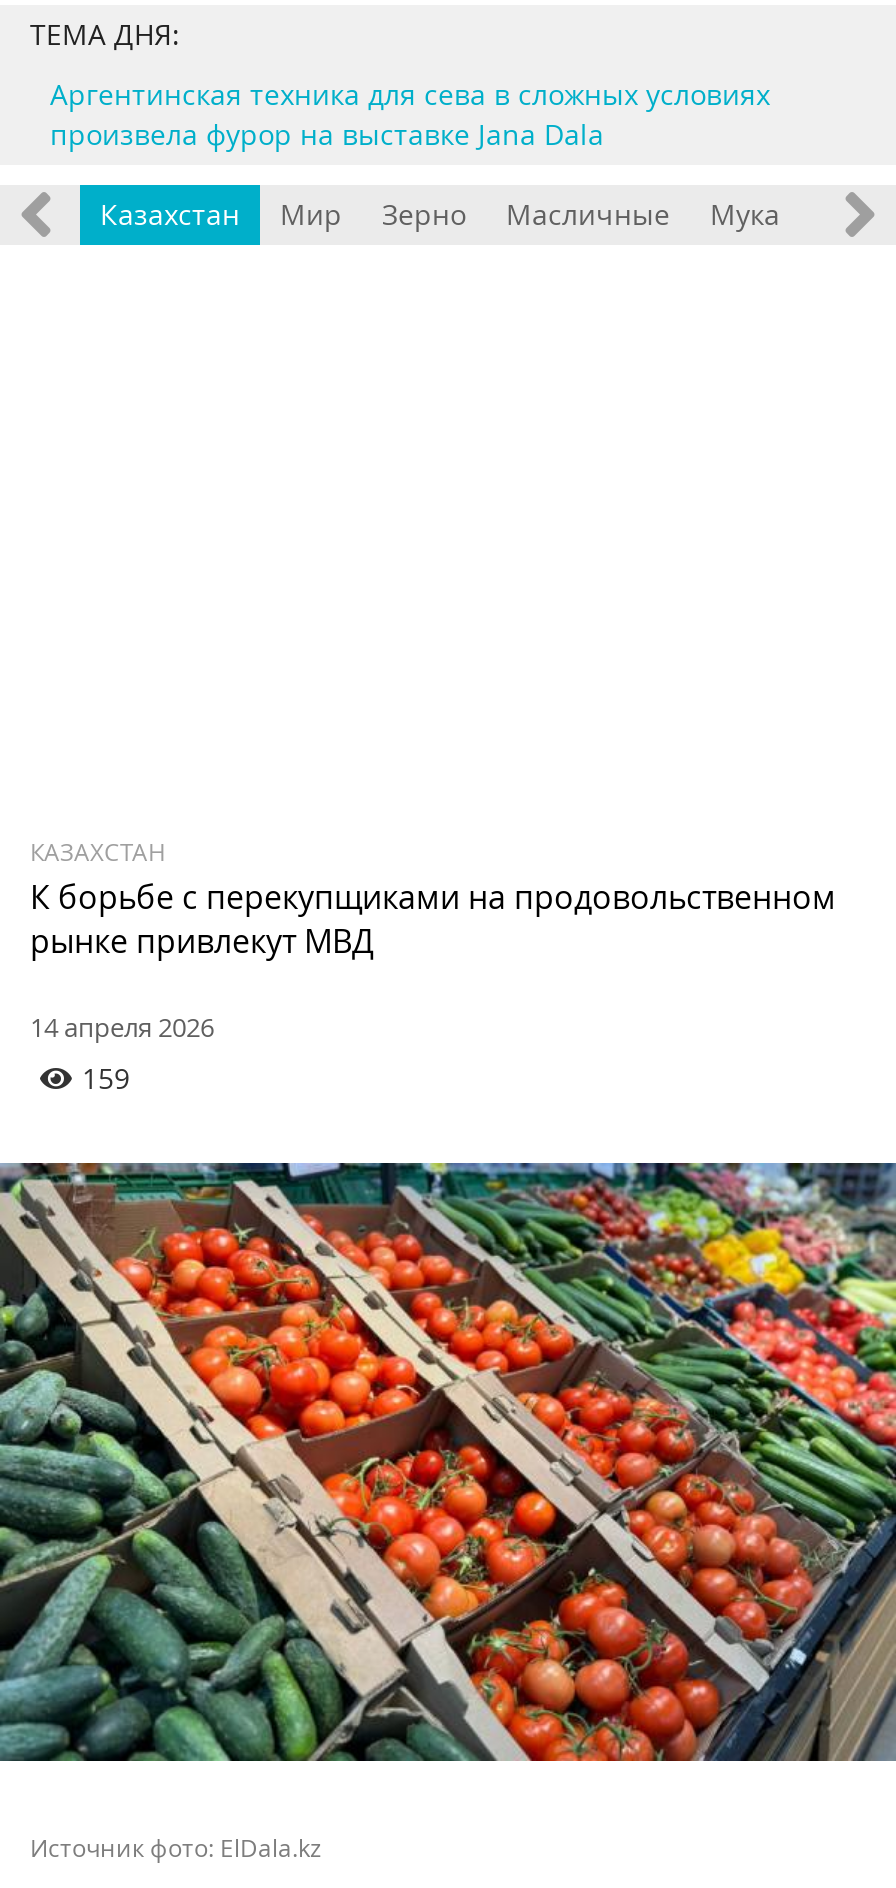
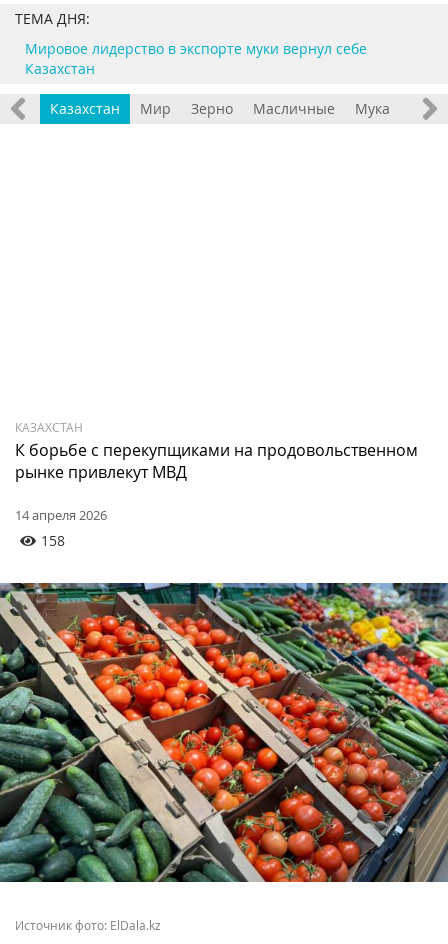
- Аргентинская техника для сева в сложных условиях
- произвела фурор на выставке Jana Dala
+ Мировое лидерство в экспорте муки вернул себе
+ Казахстан

- 159
+ 158
